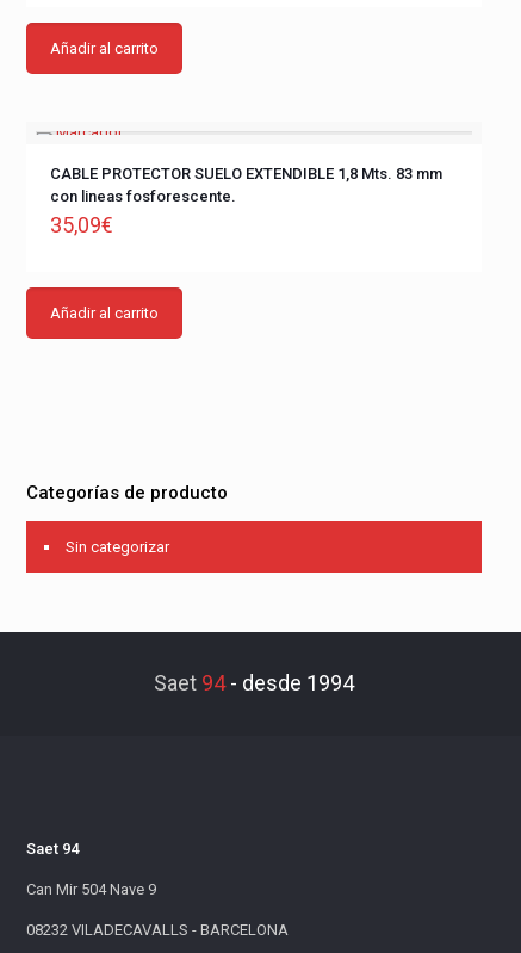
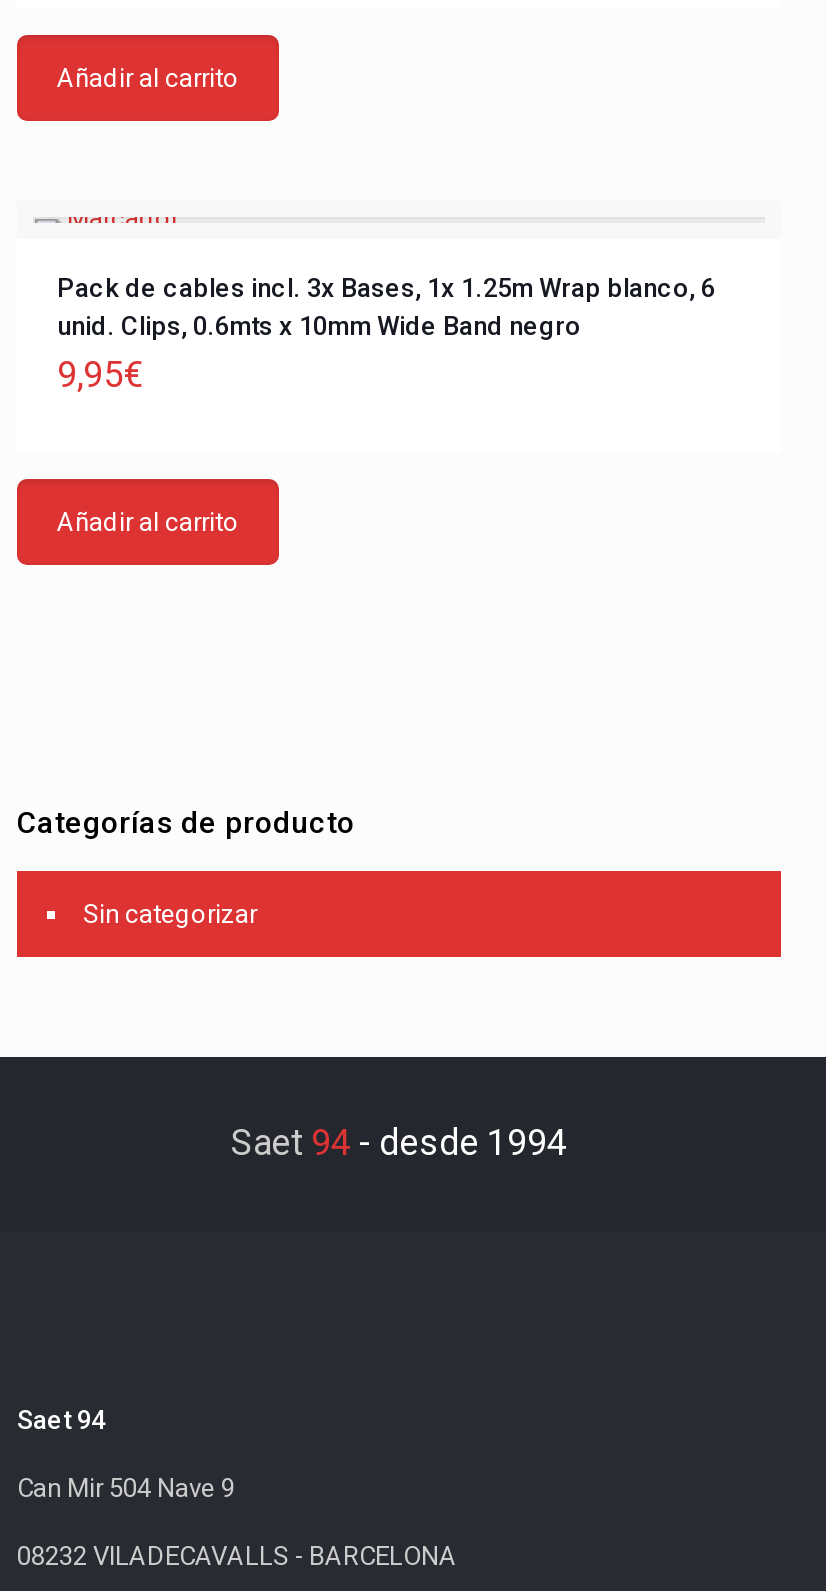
- CABLE PROTECTOR SUELO EXTENDIBLE 1,8 Mts. 83 mm
- con lineas fosforescente.
- 35,09€
+ Pack de cables incl. 3x Bases, 1x 1.25m Wrap blanco, 6
+ unid. Clips, 0.6mts x 10mm Wide Band negro
+ 9,95€
